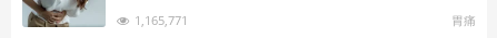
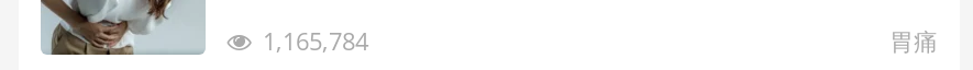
- 1,165,771
+ 1,165,784
